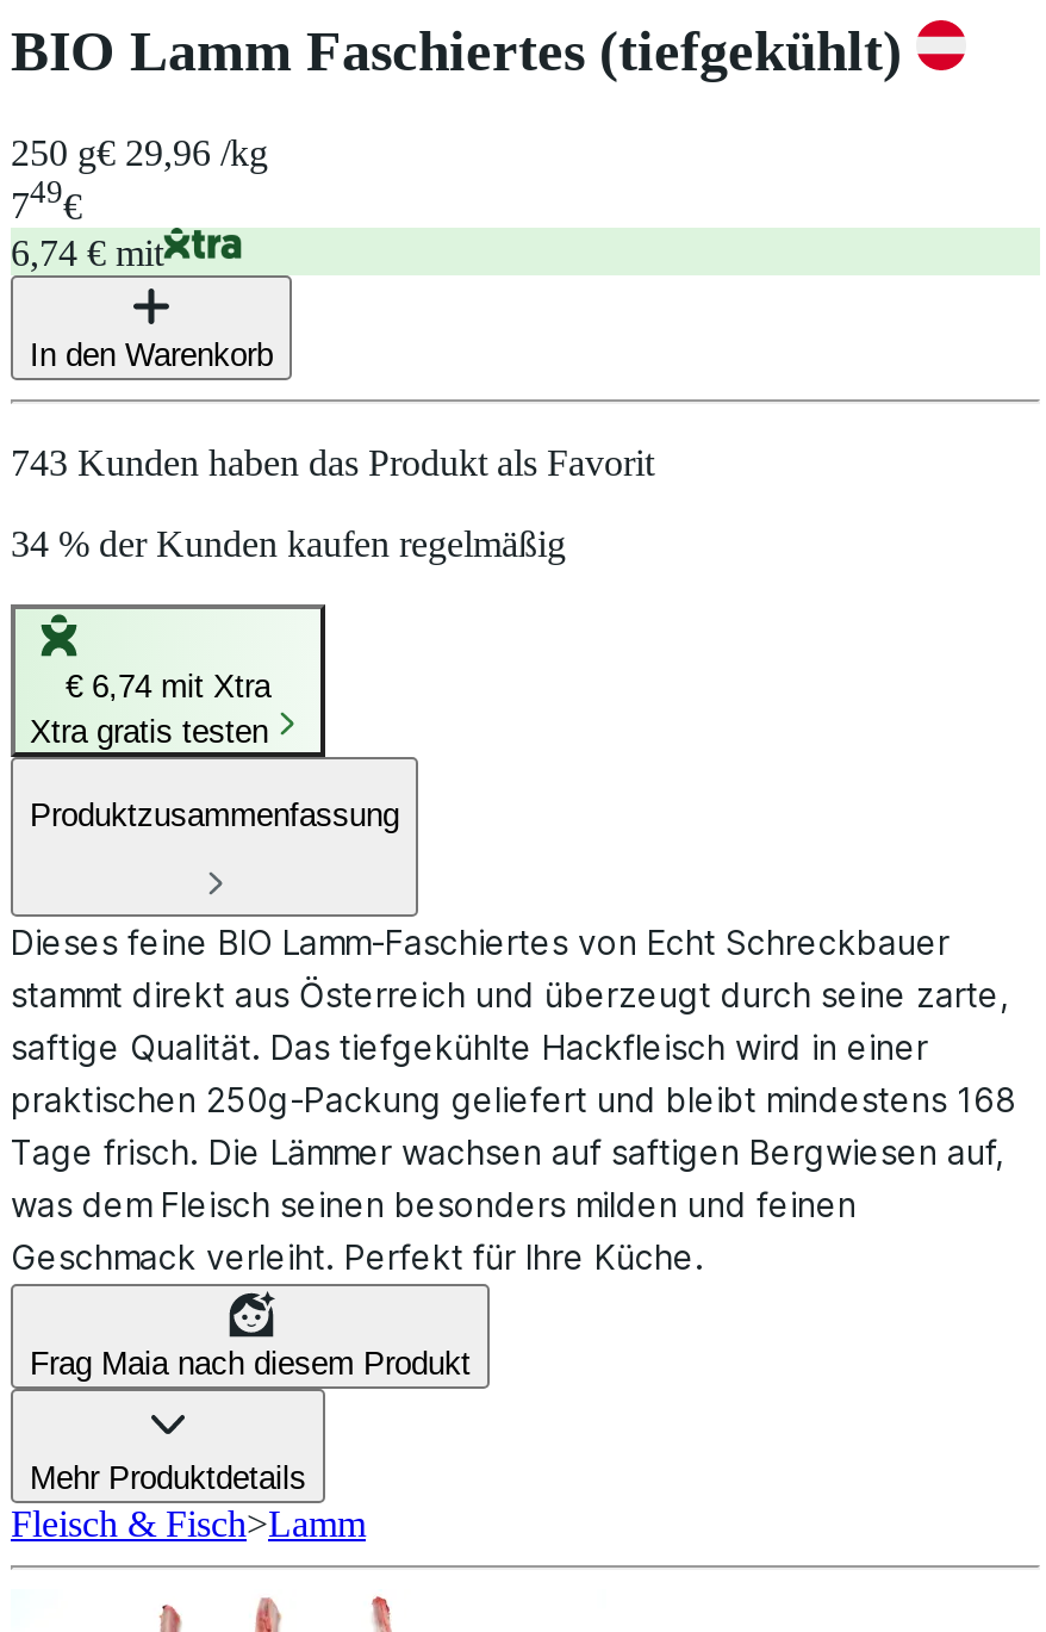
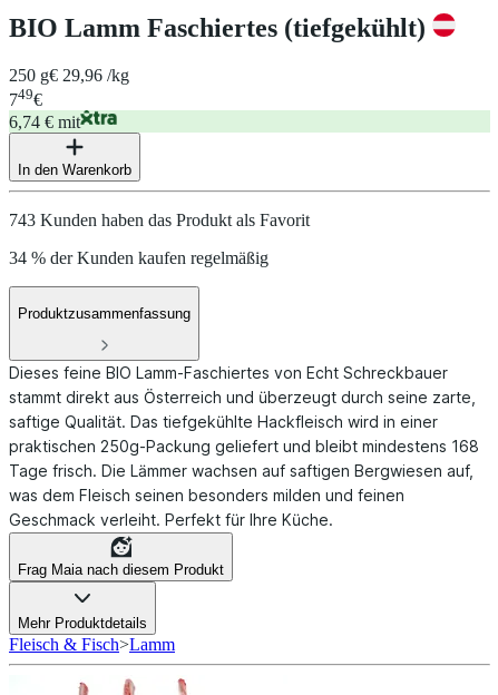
- [image]
- € 6,74 mit Xtra
- Xtra gratis testen
